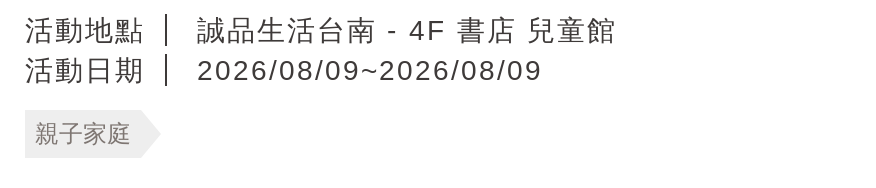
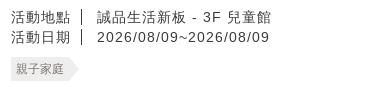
- 誠品生活台南 - 4F 書店 兒童館
+ 誠品生活新板 - 3F 兒童館
